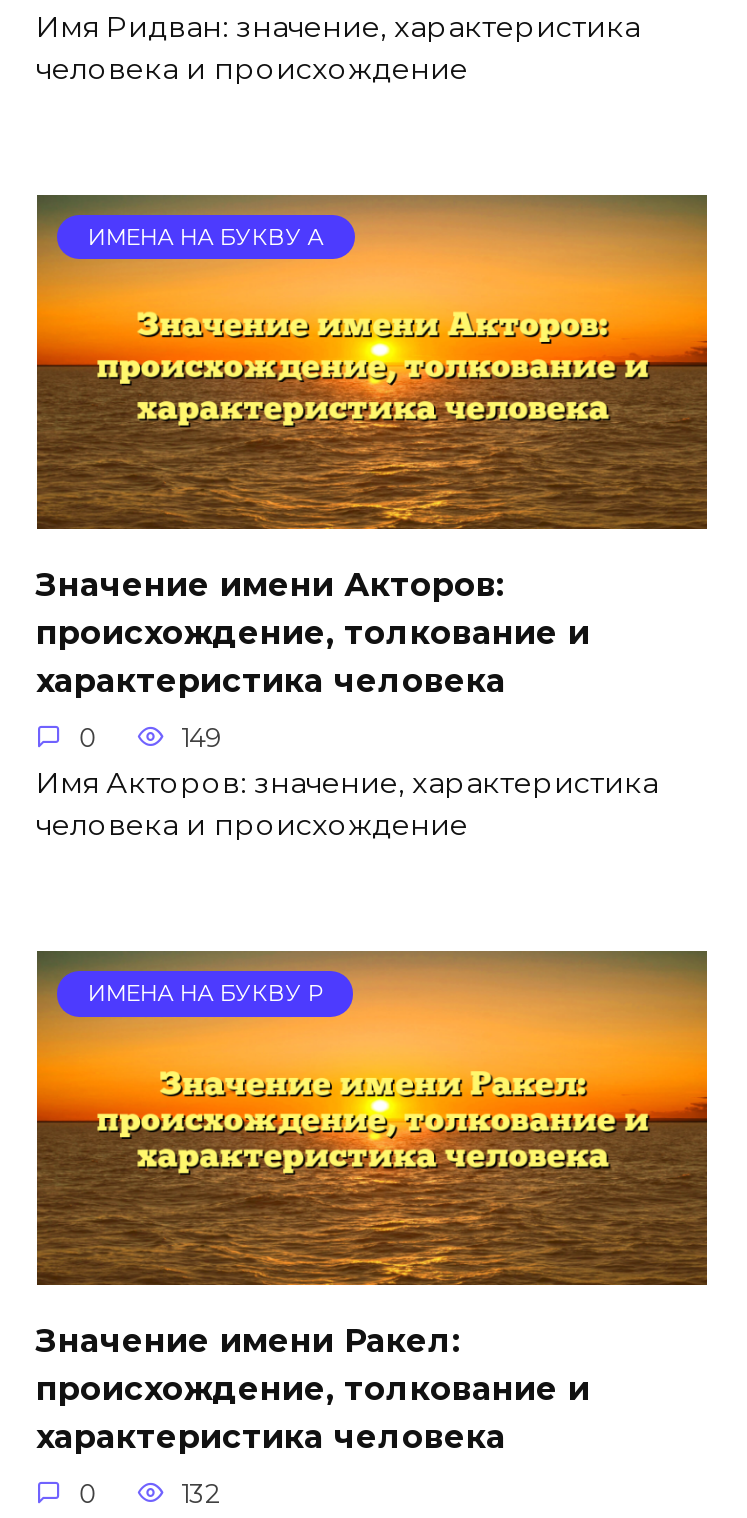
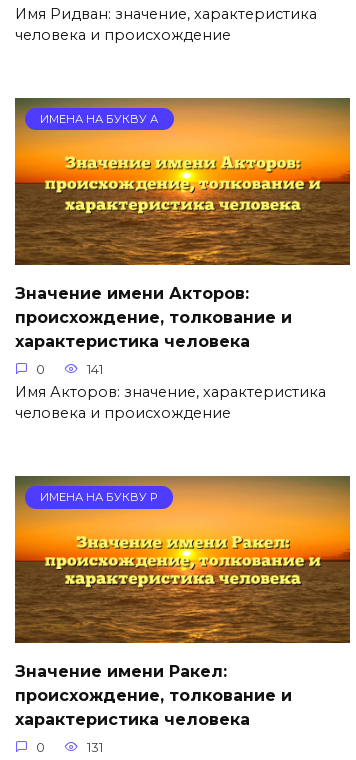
- 149
+ 141

- 132
+ 131
